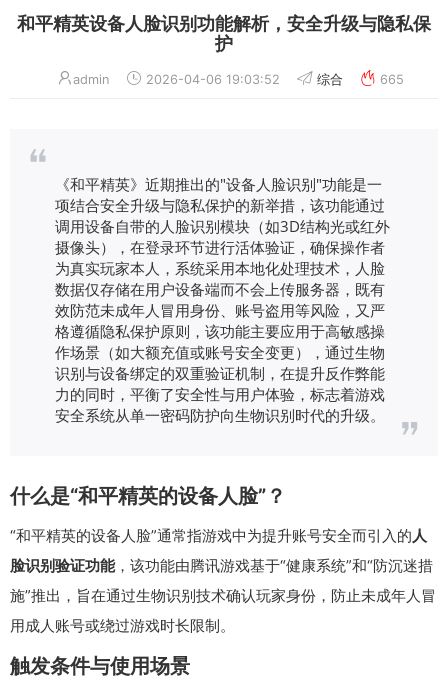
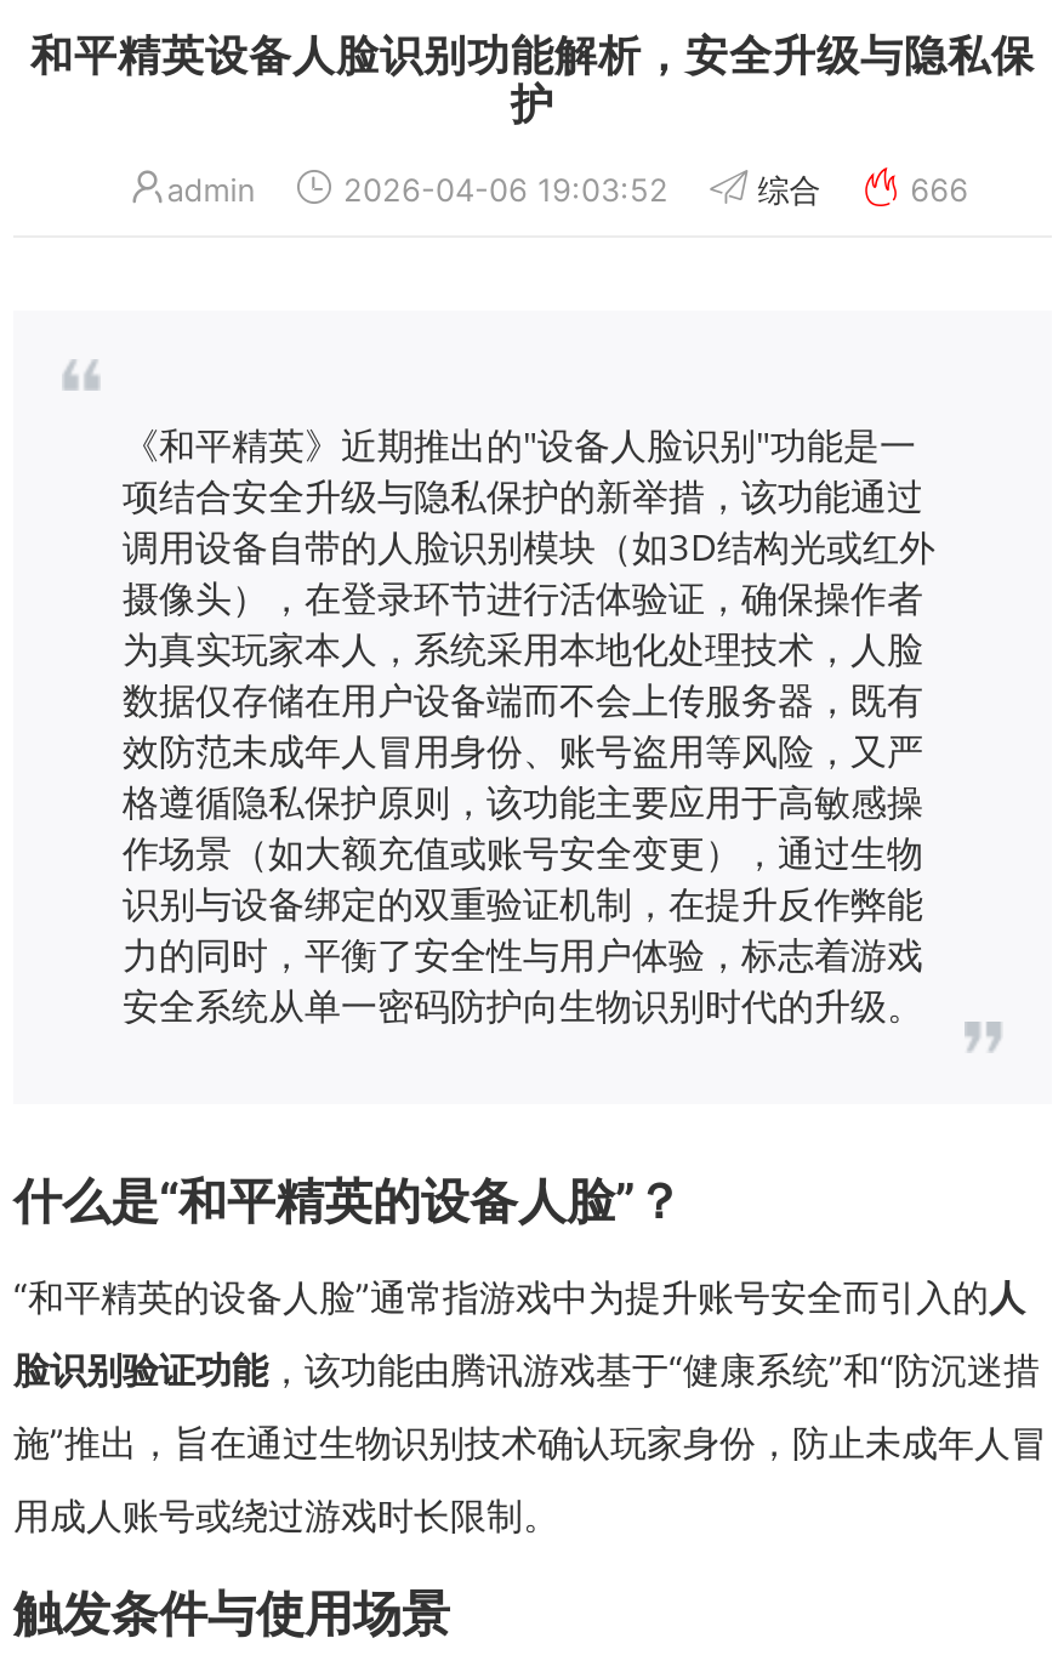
- 665
+ 666
